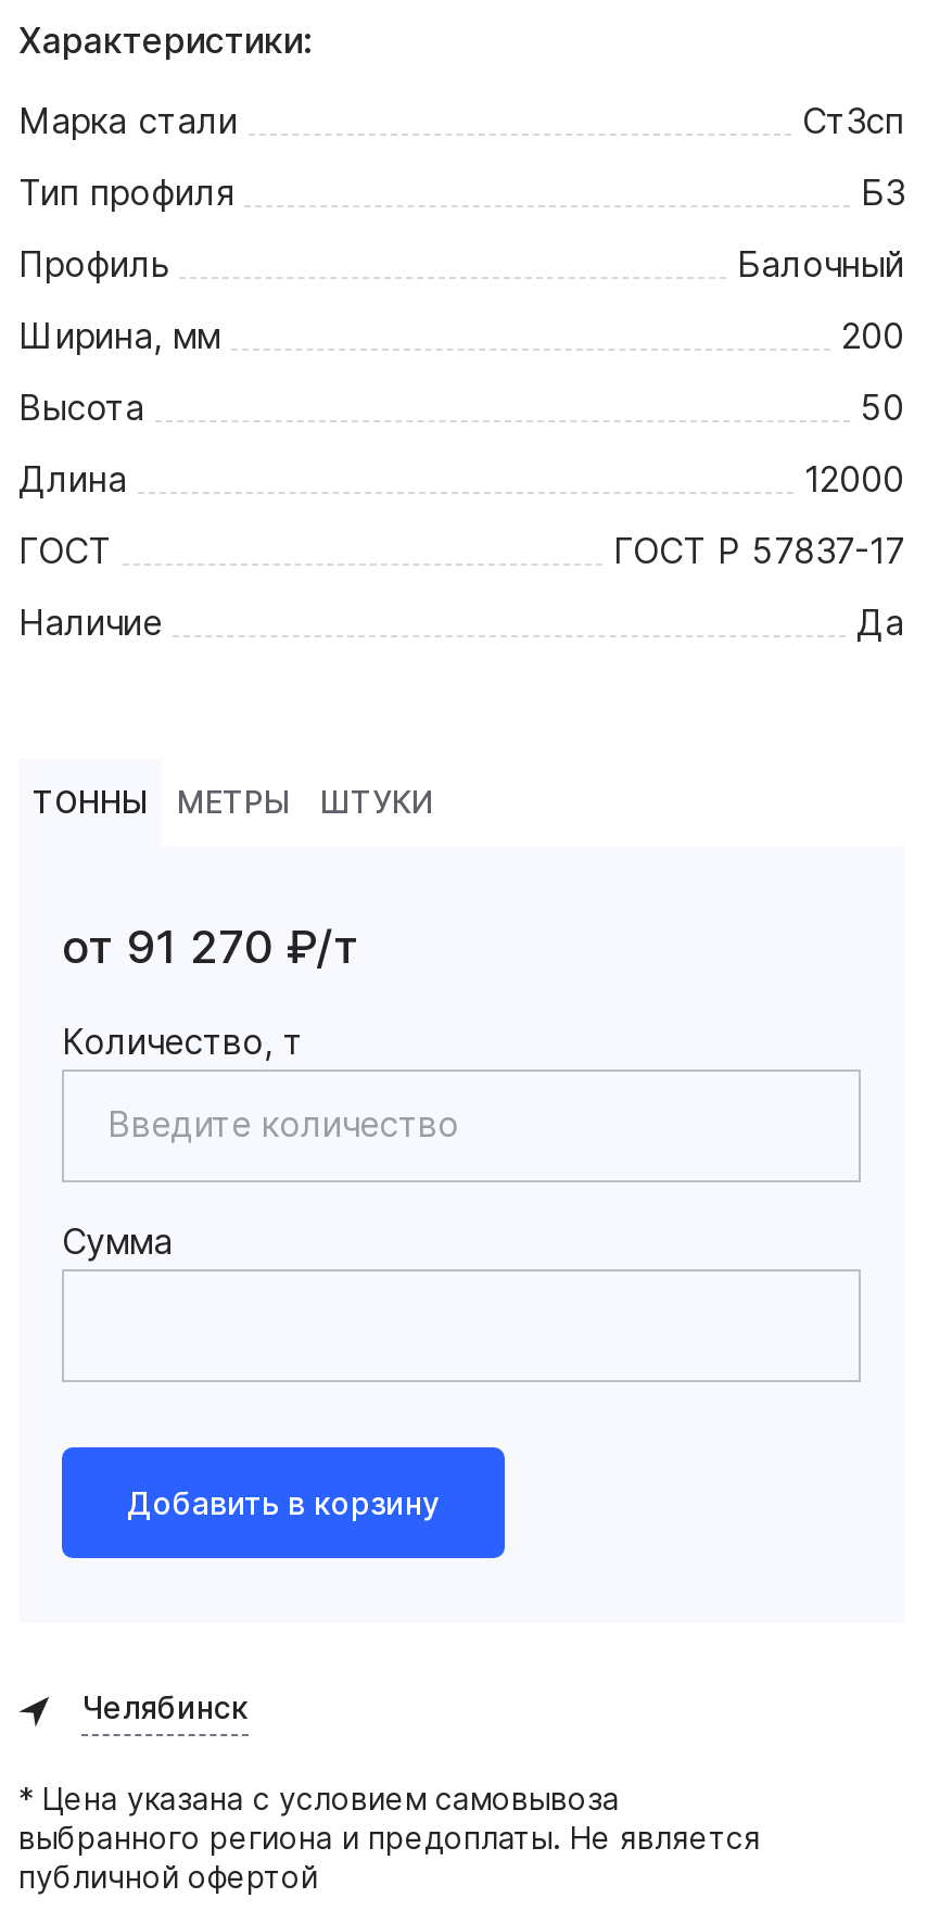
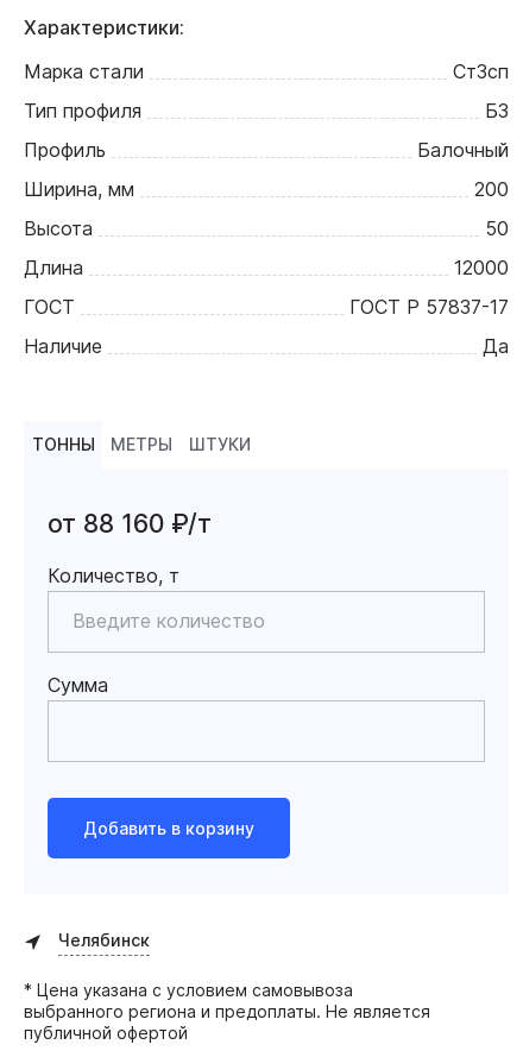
- от 91 270 ₽/т
+ от 88 160 ₽/т
